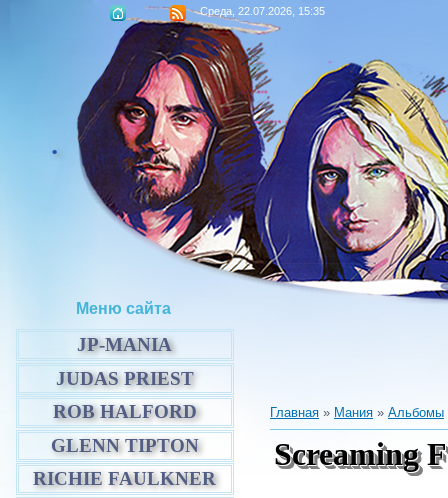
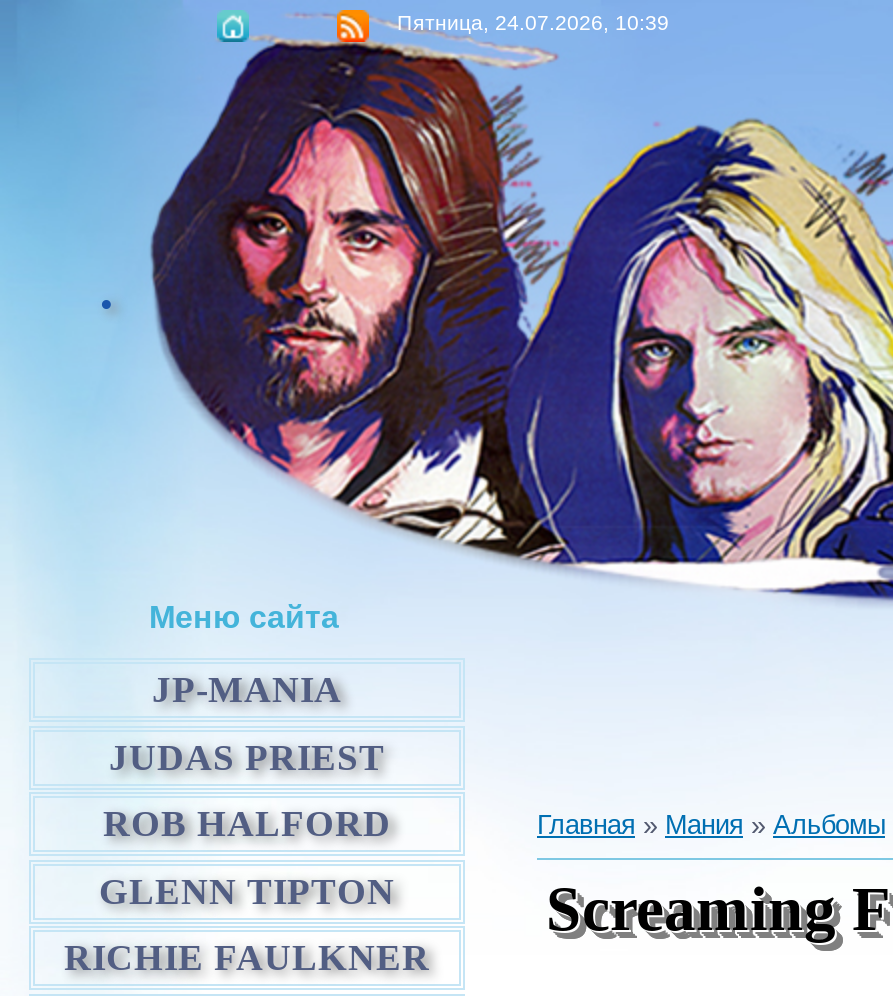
- Среда, 22.07.2026, 15:35
+ Пятница, 24.07.2026, 10:39
